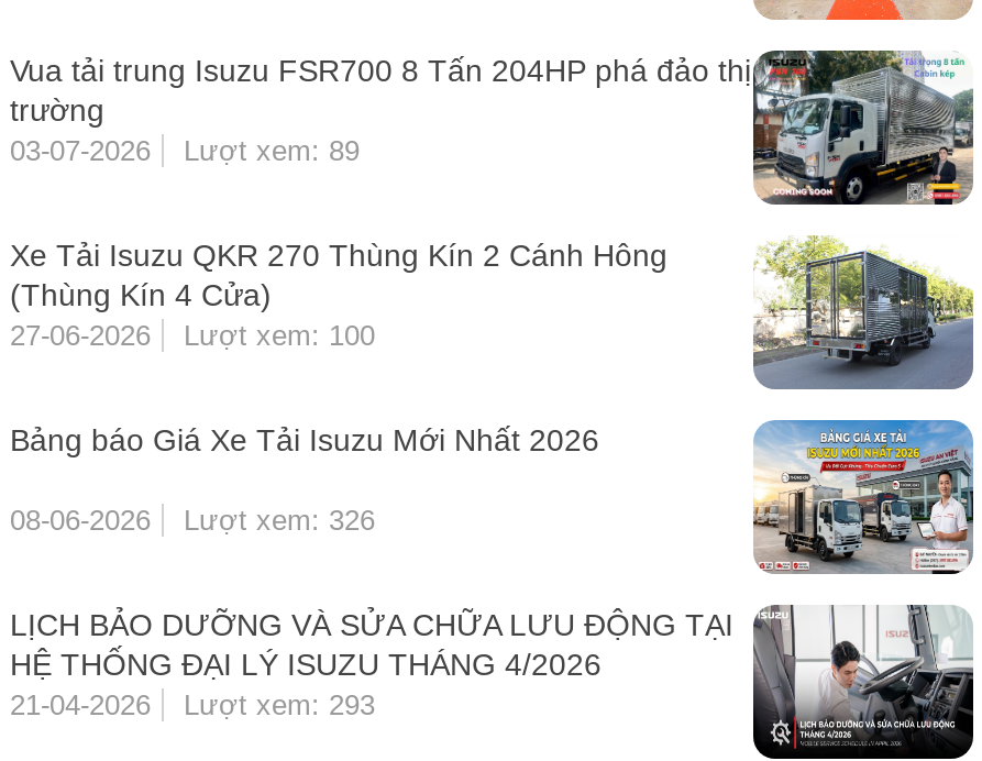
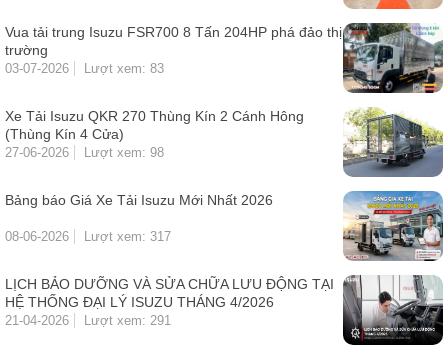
- 03-07-2026 Lượt xem: 89
+ 03-07-2026 Lượt xem: 83

- 27-06-2026 Lượt xem: 100
+ 27-06-2026 Lượt xem: 98

- 08-06-2026 Lượt xem: 326
+ 08-06-2026 Lượt xem: 317

- 21-04-2026 Lượt xem: 293
+ 21-04-2026 Lượt xem: 291
